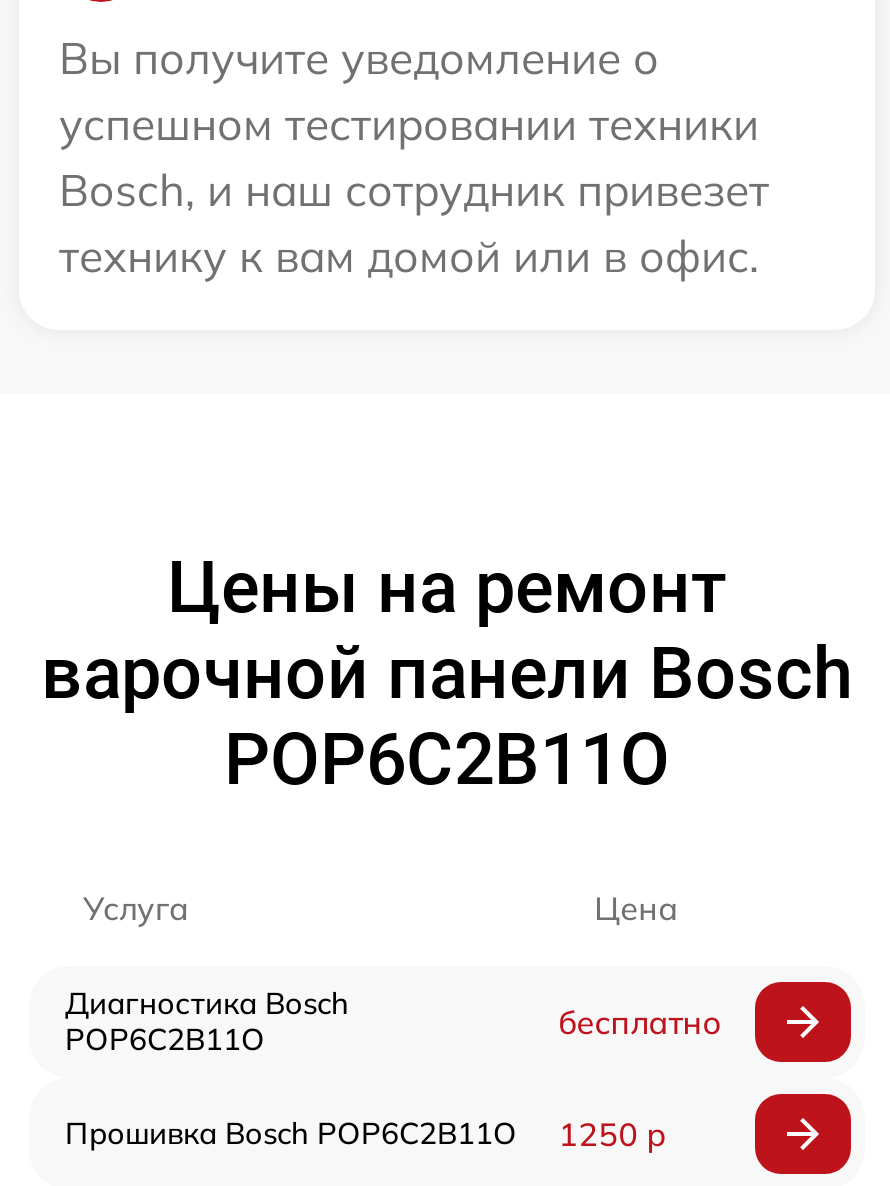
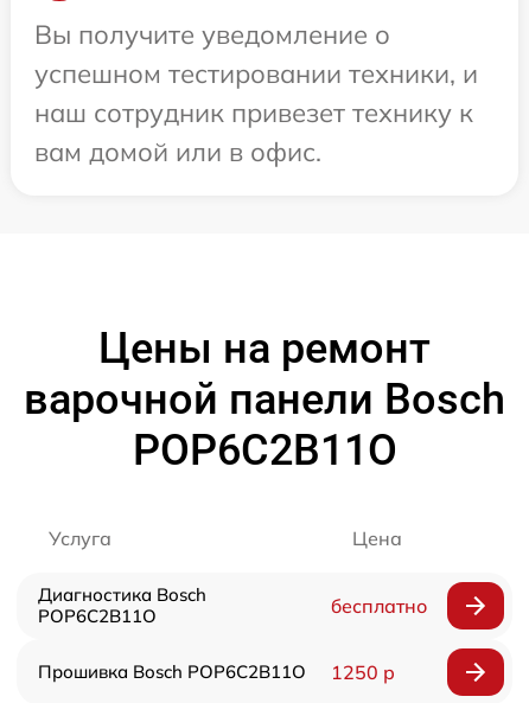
- успешном тестировании техники
- Bosch, и наш сотрудник привезет
- технику к вам домой или в офис.
+ успешном тестировании техники, и
+ наш сотрудник привезет технику к
+ вам домой или в офис.
